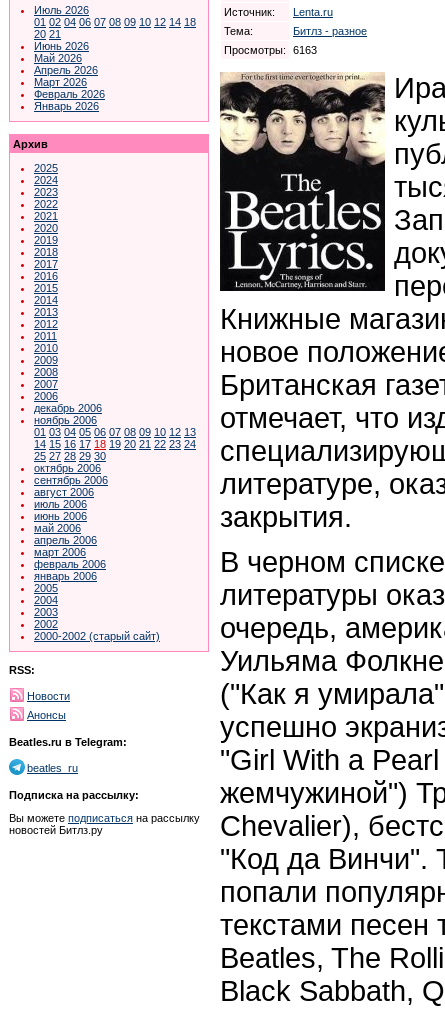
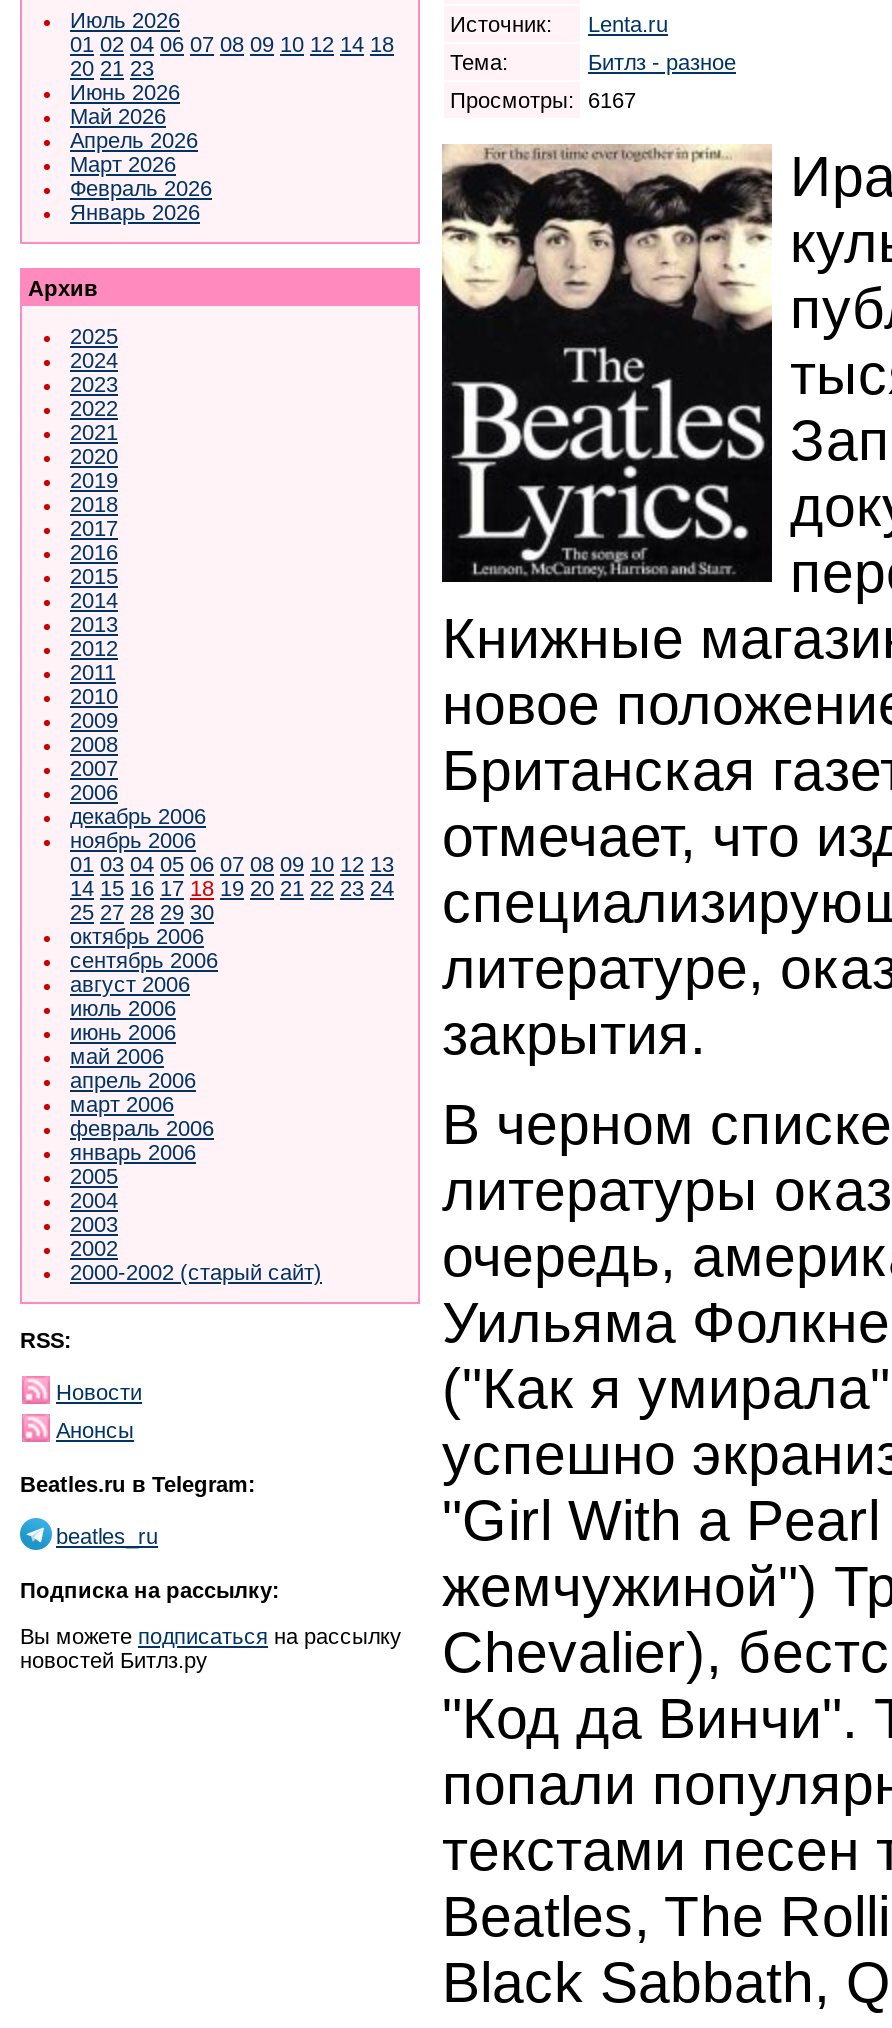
- 20 21
+ 20 21 23

- Просмотры: 6163
+ Просмотры: 6167
